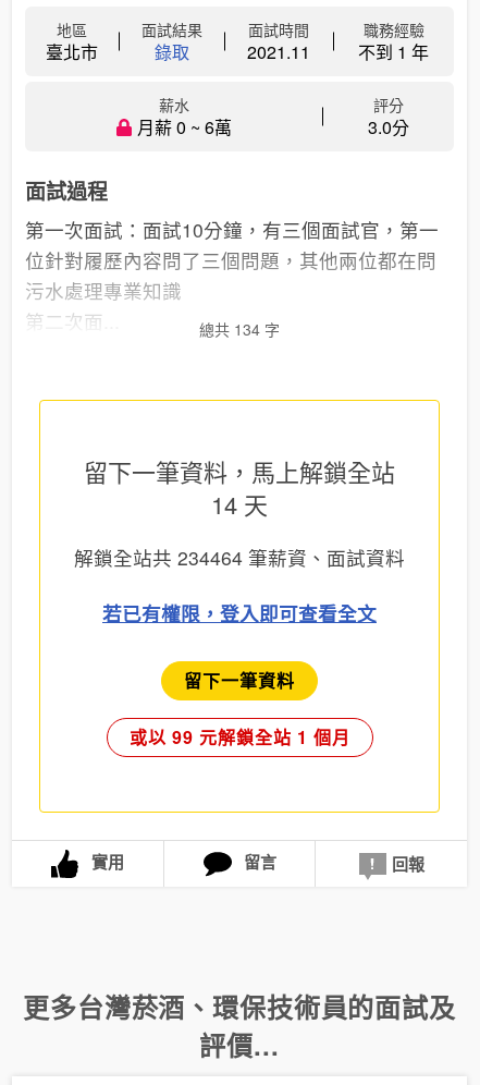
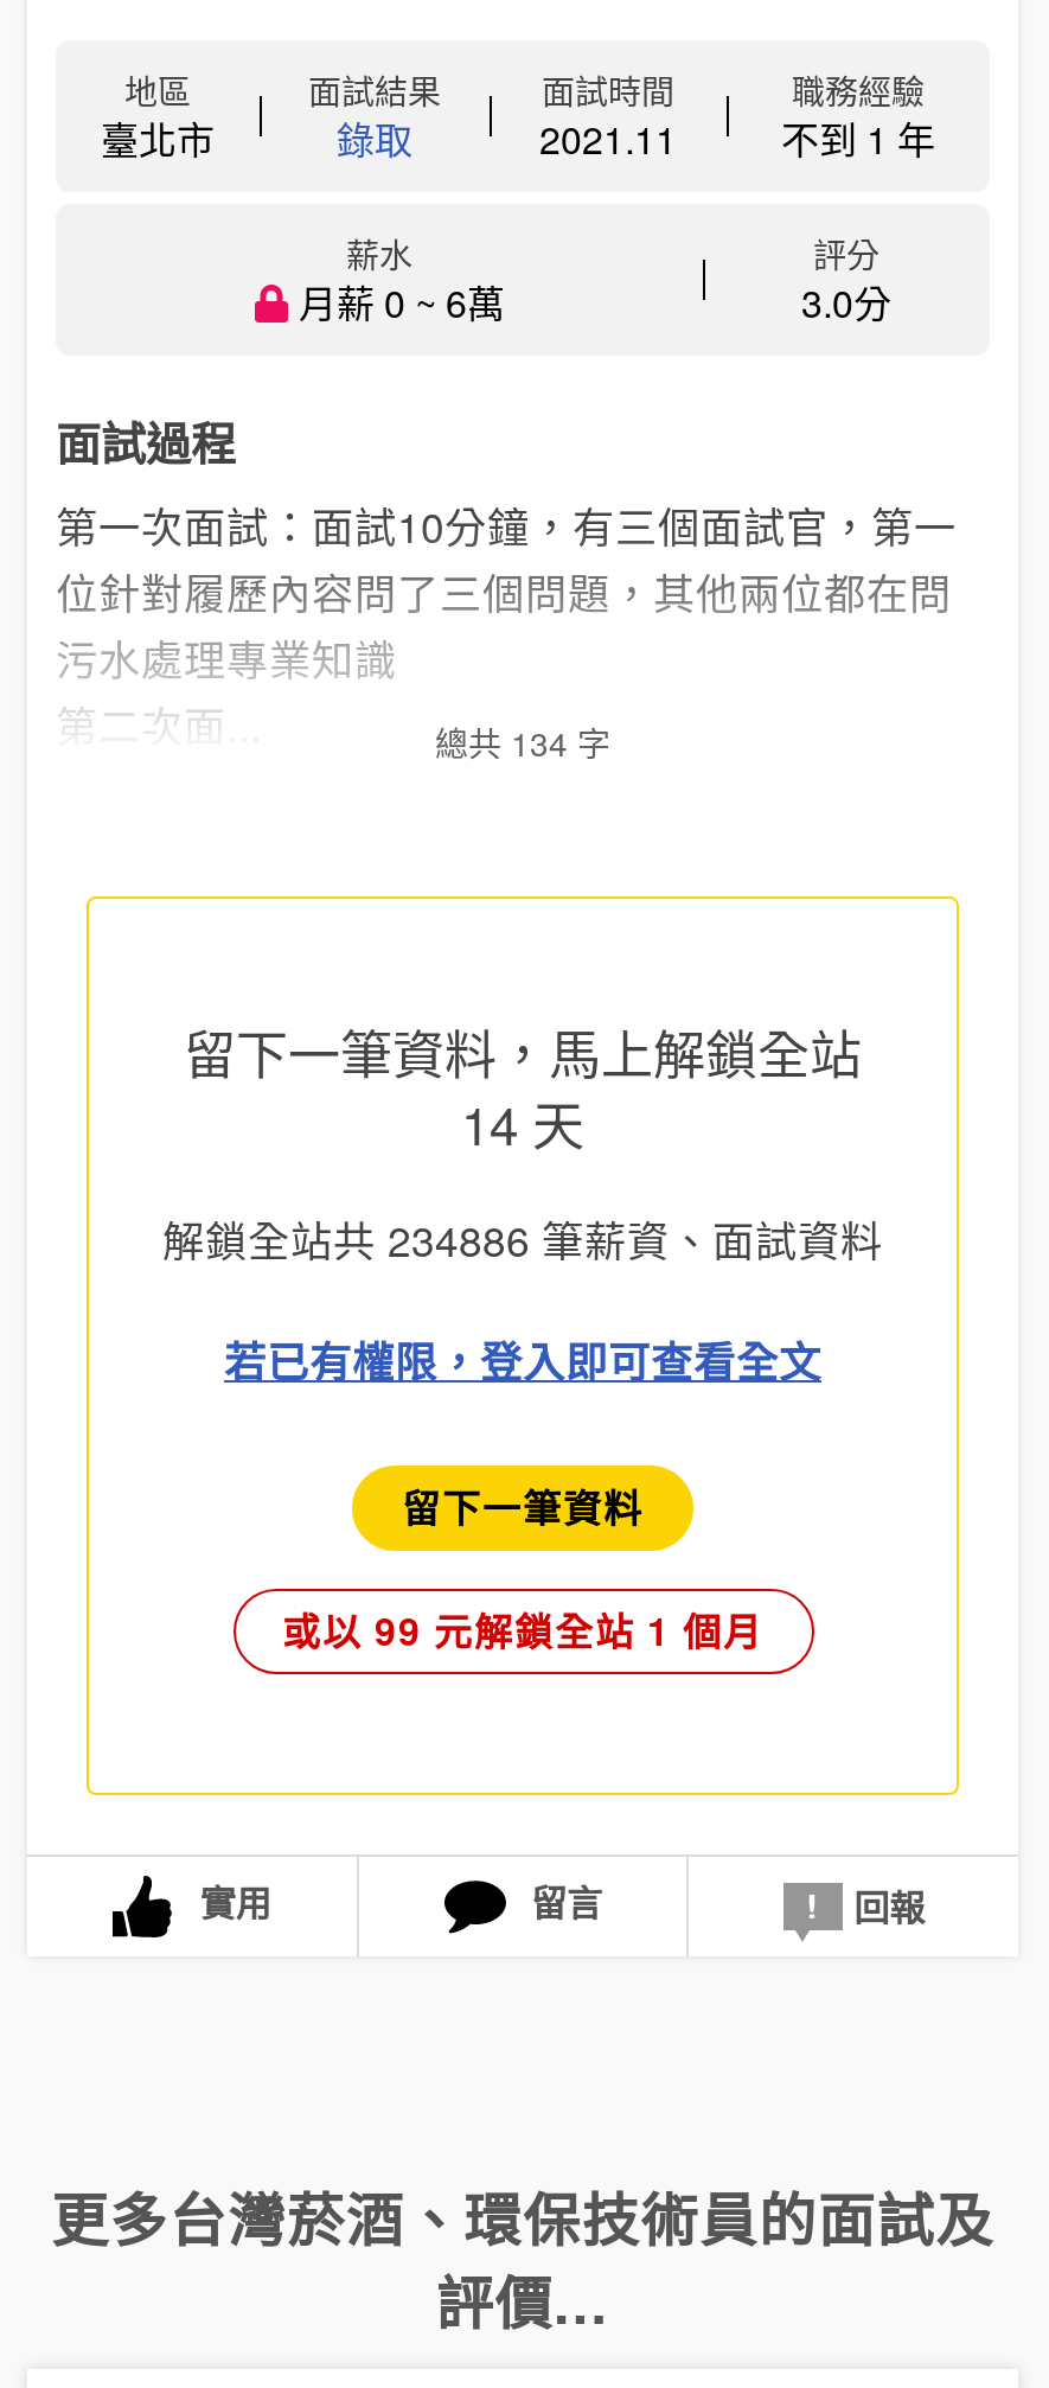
- 解鎖全站共234464筆薪資、面試資料
+ 解鎖全站共234886筆薪資、面試資料
